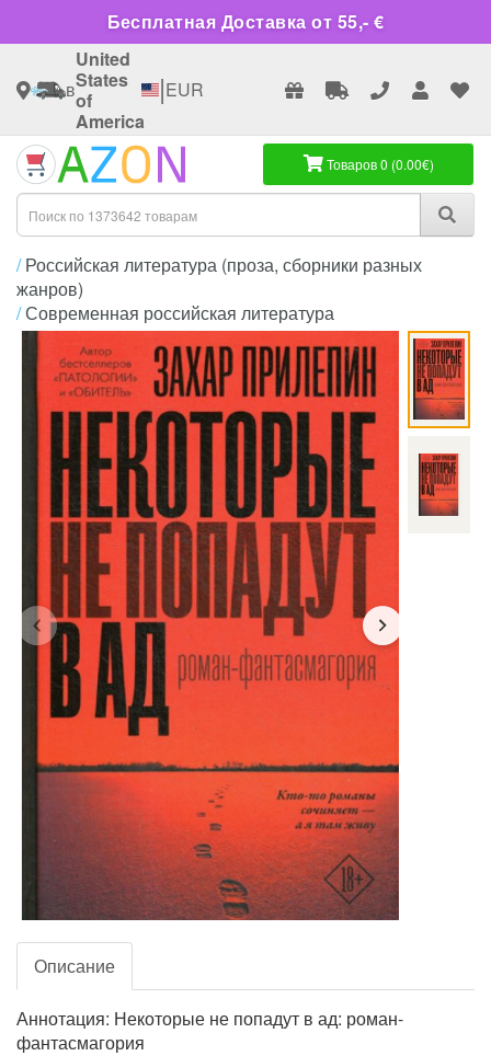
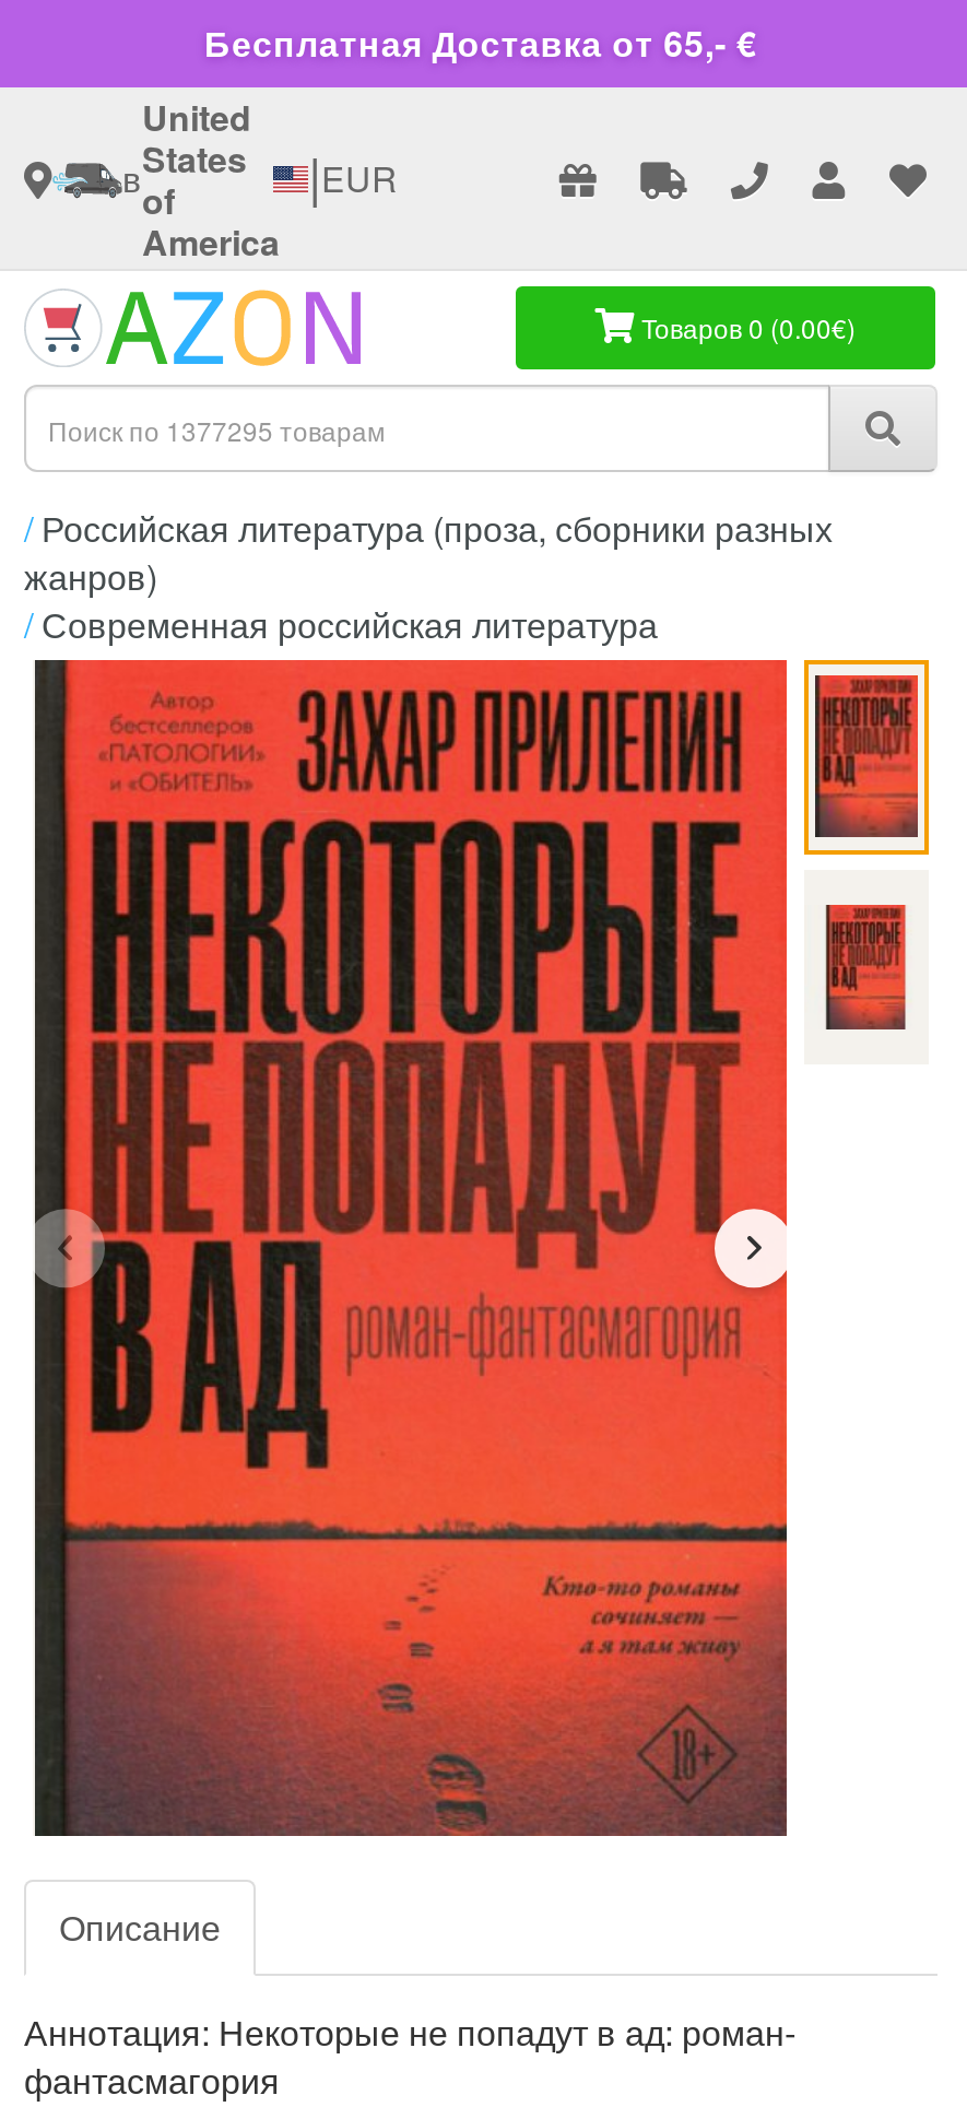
- Бесплатная Доставка от 55,- €
+ Бесплатная Доставка от 65,- €
